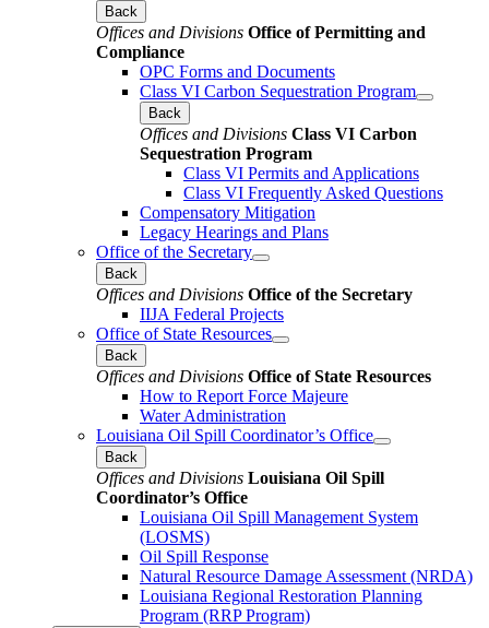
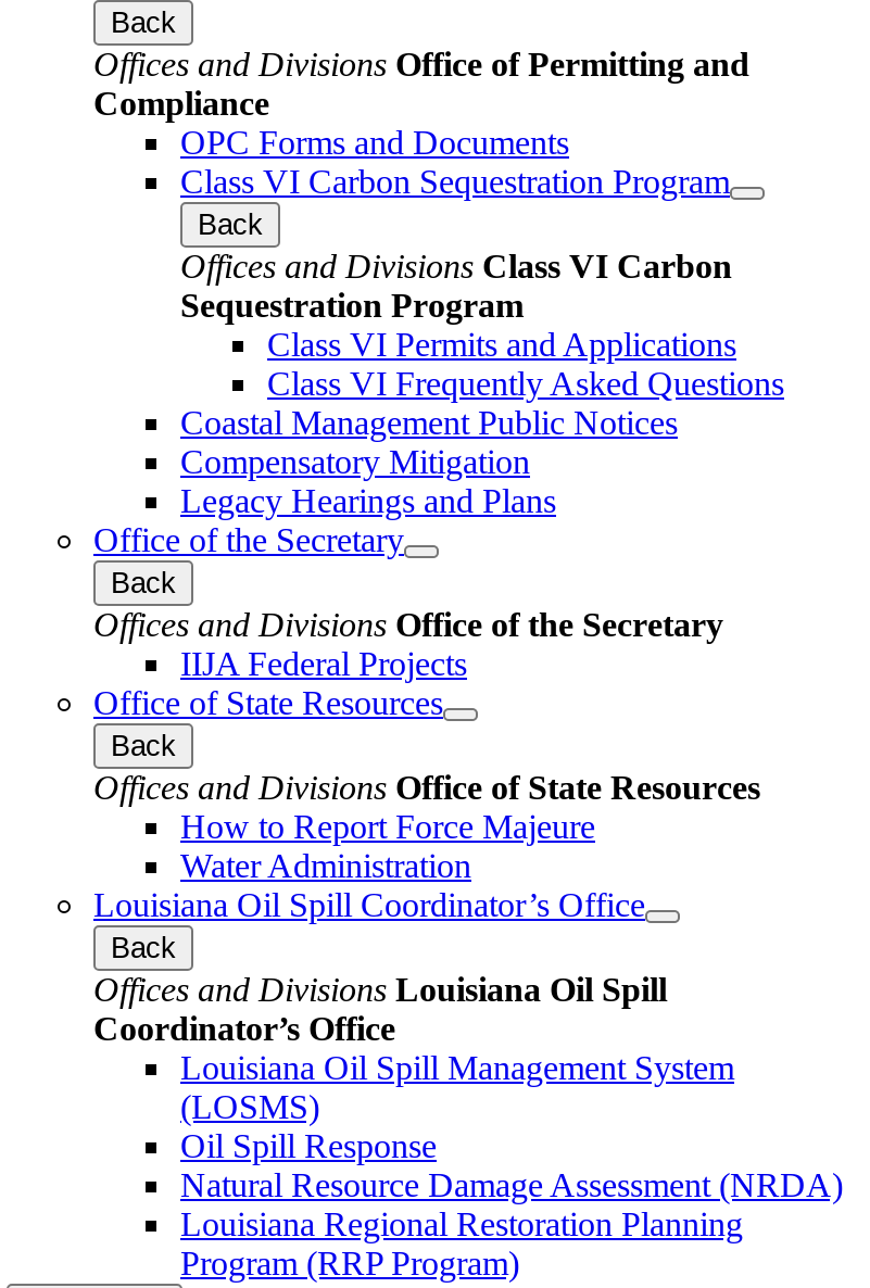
+ Coastal Management Public Notices
